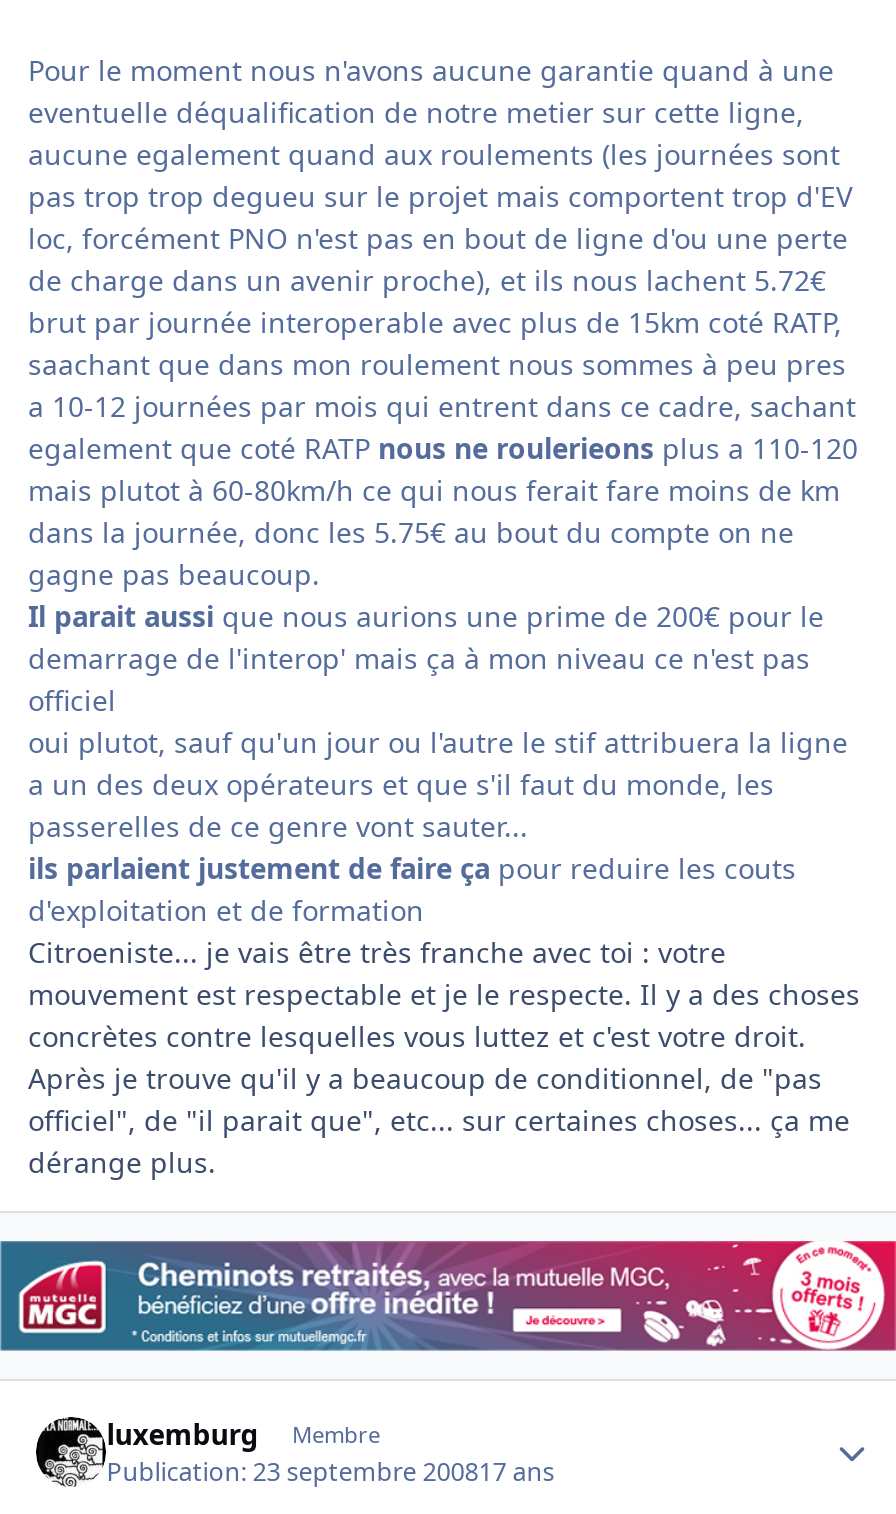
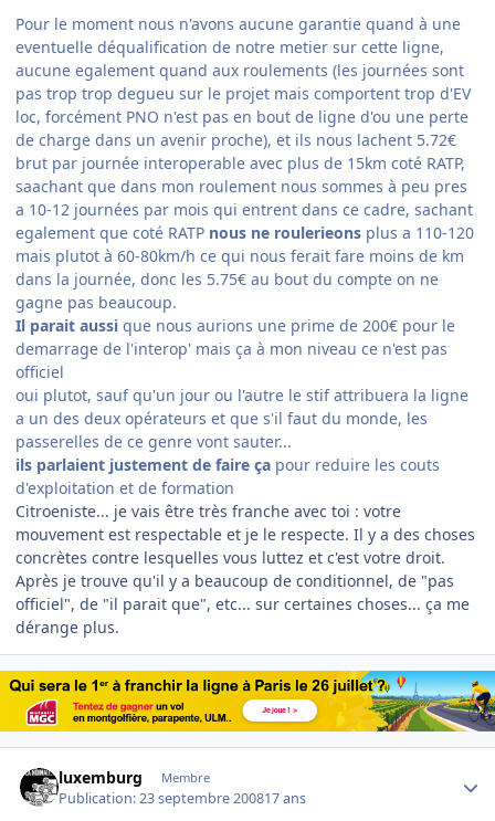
- [image]
+ [image]
